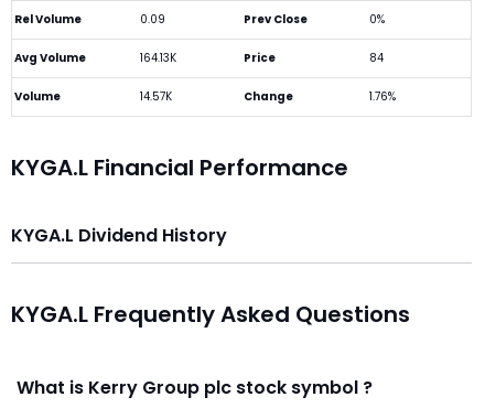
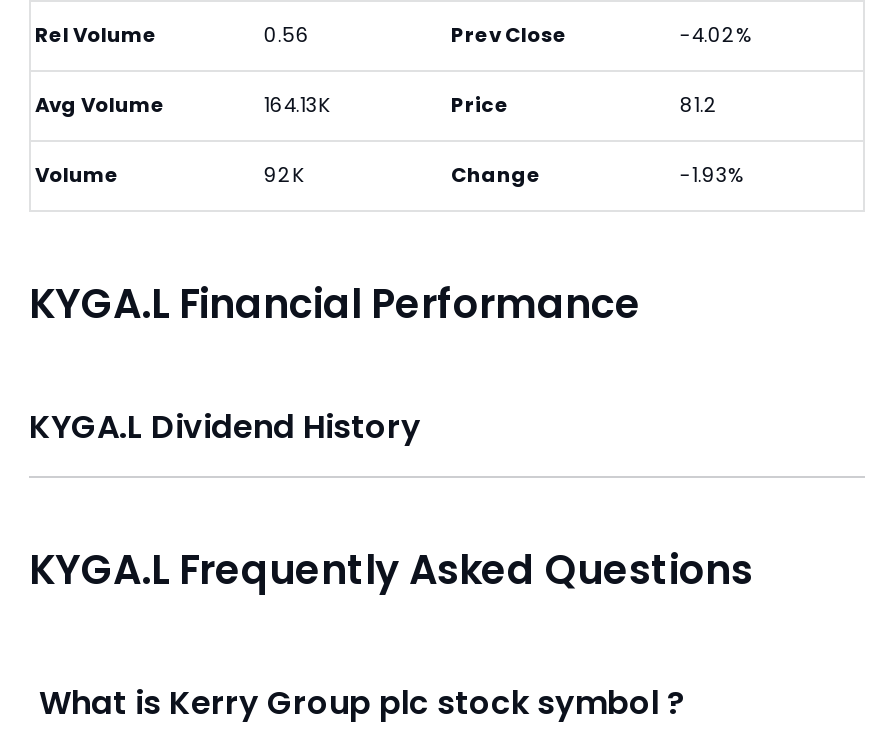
- 0.09
+ 0.56

- 0%
+ -4.02%

- 84
+ 81.2

- 14.57K
+ 92K

- 1.76%
+ -1.93%
